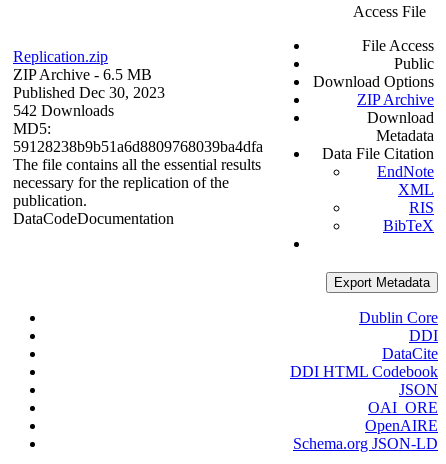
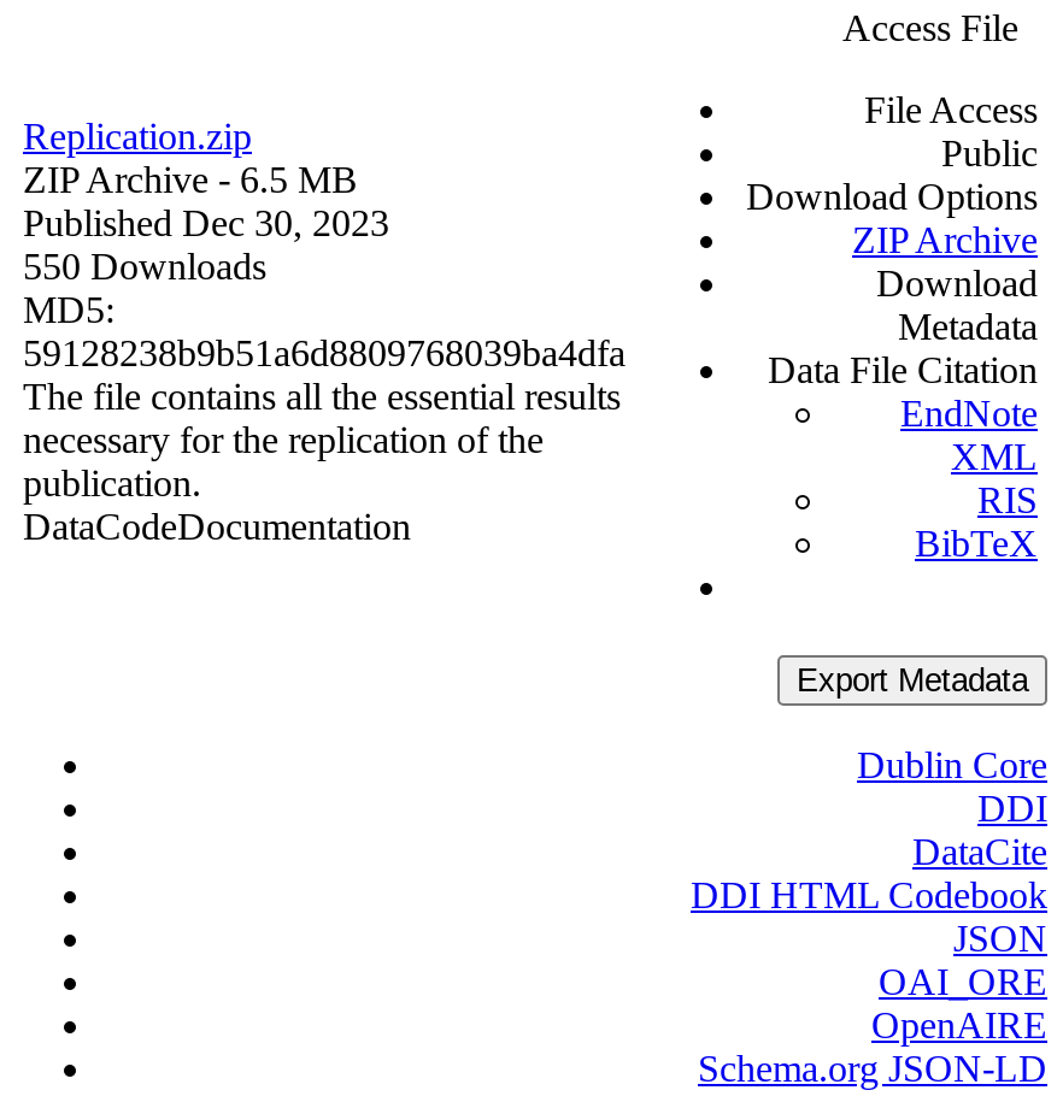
- 542 Downloads
+ 550 Downloads
